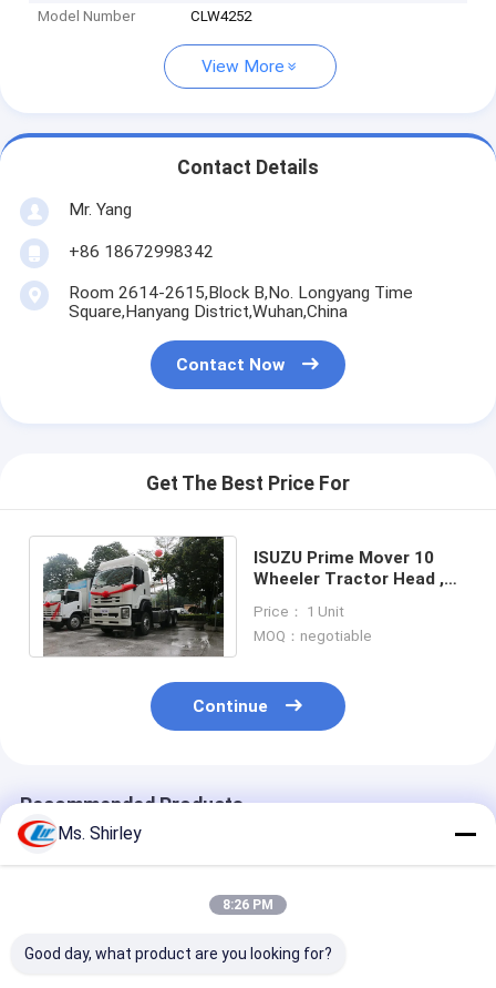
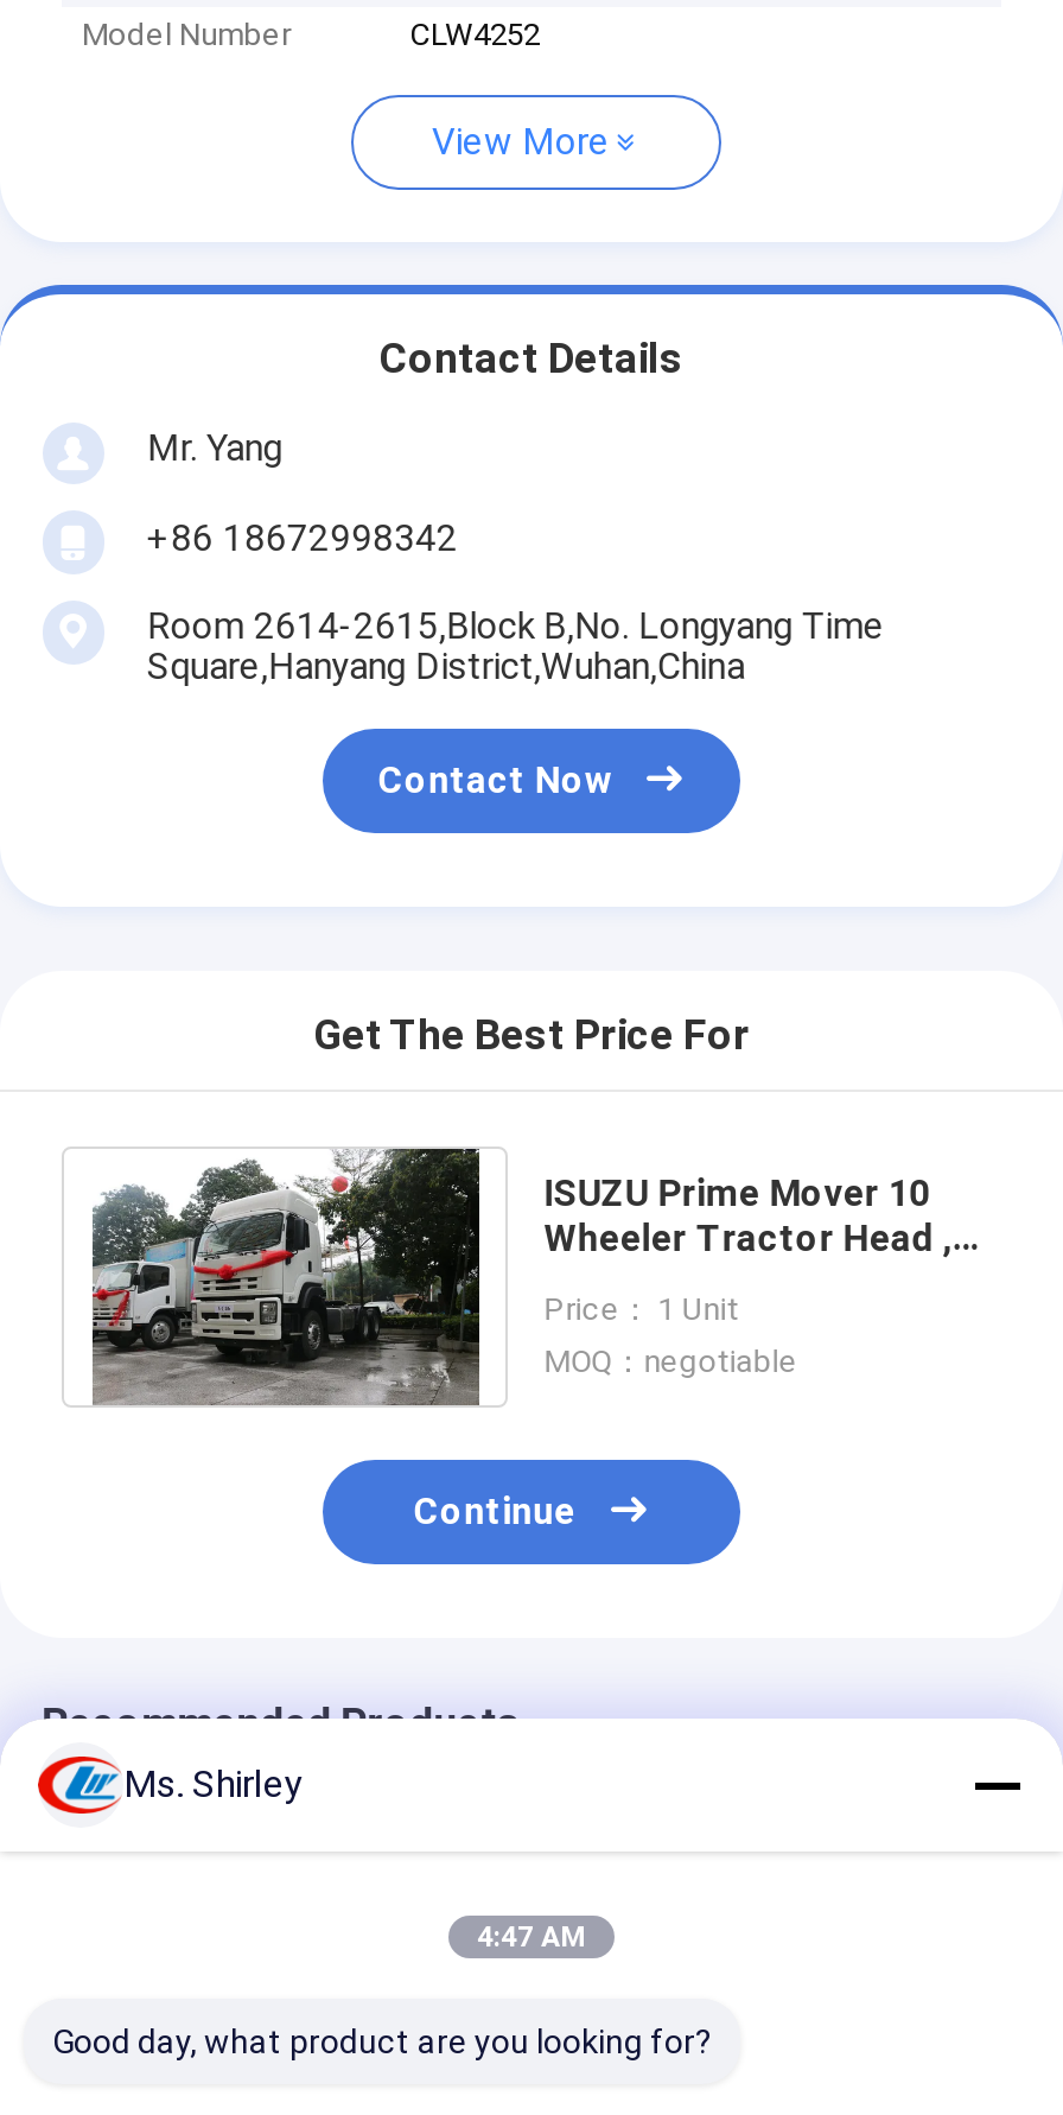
- 8:26 PM
+ 4:47 AM
